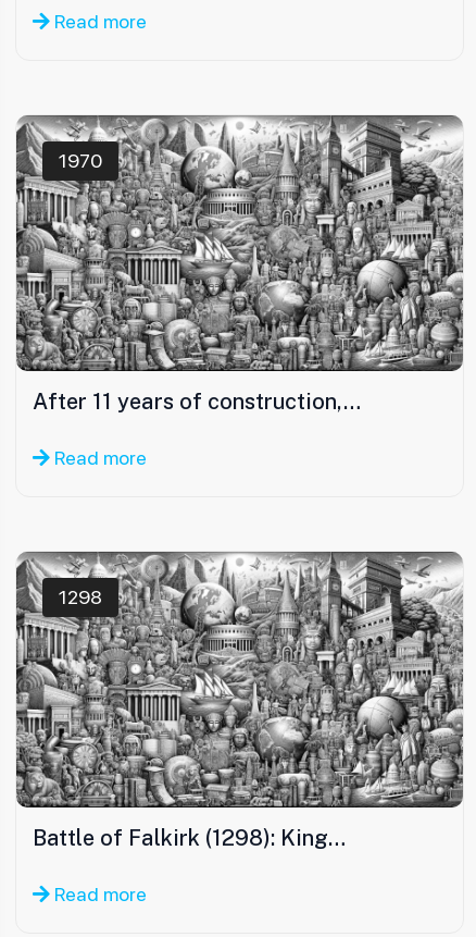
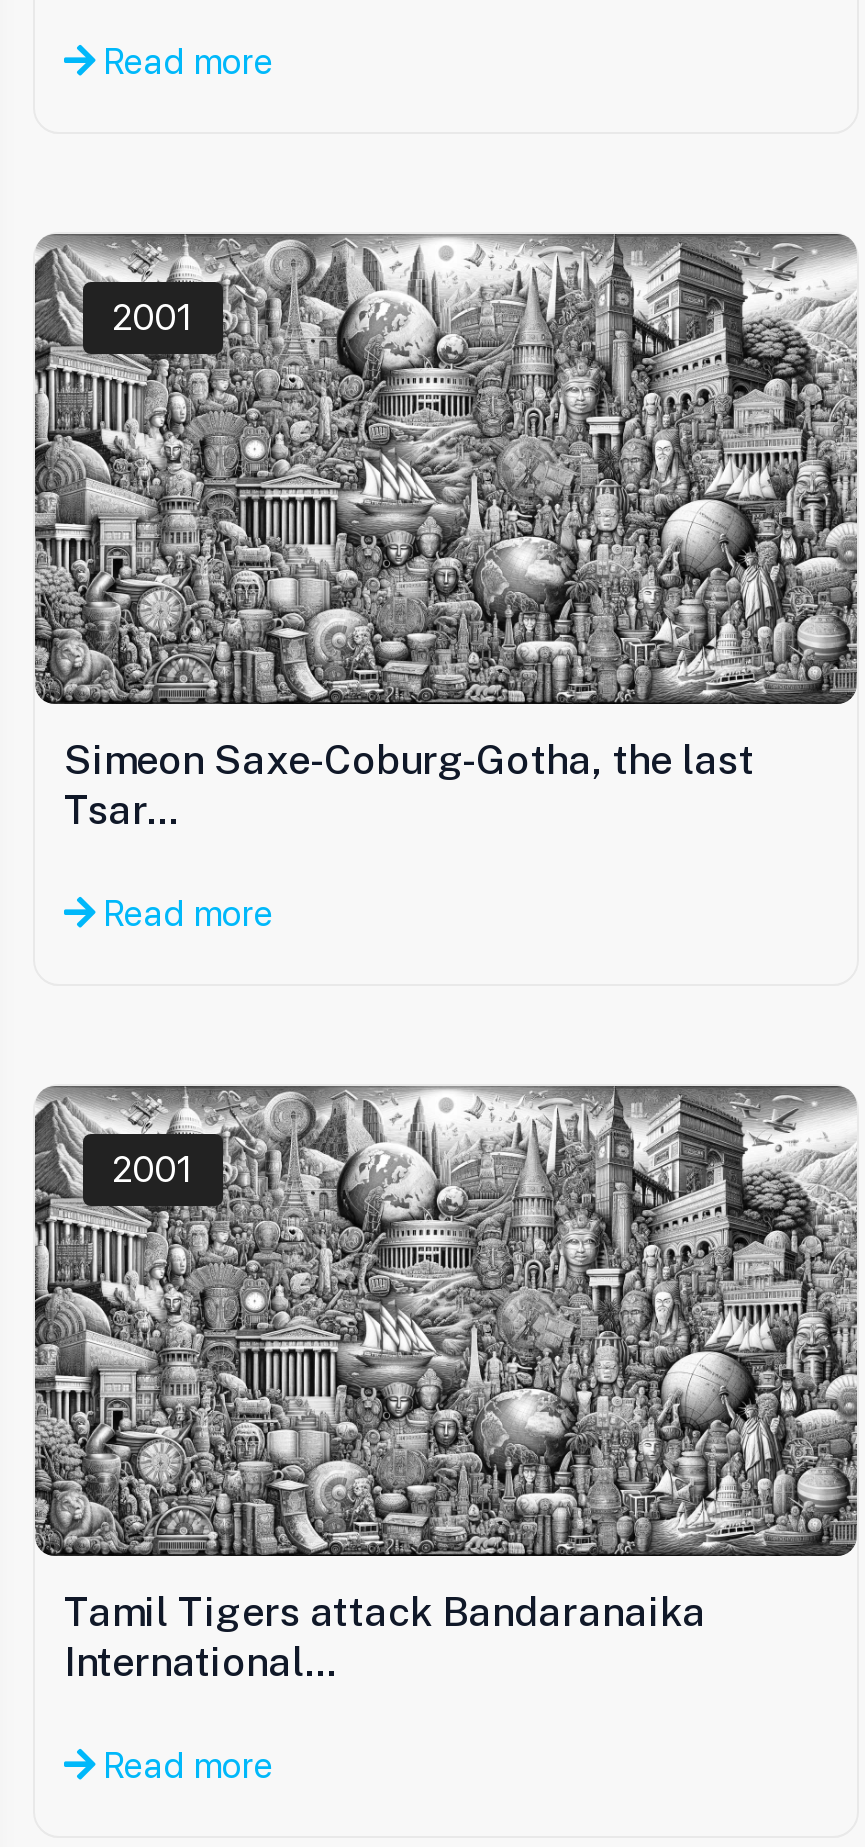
- 1970
+ 2001

- After 11 years of construction,…
+ Simeon Saxe-Coburg-Gotha, the last
+ Tsar…

- 1298
+ 2001

- Battle of Falkirk (1298): King…
+ Tamil Tigers attack Bandaranaika
+ International…
